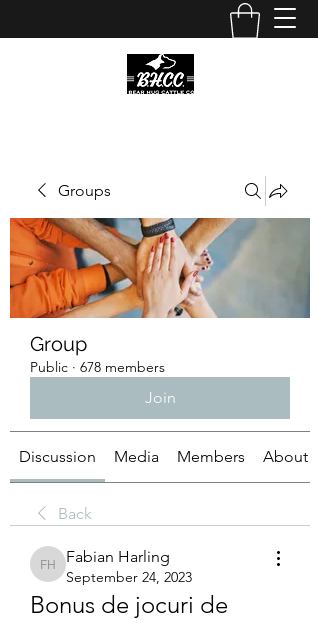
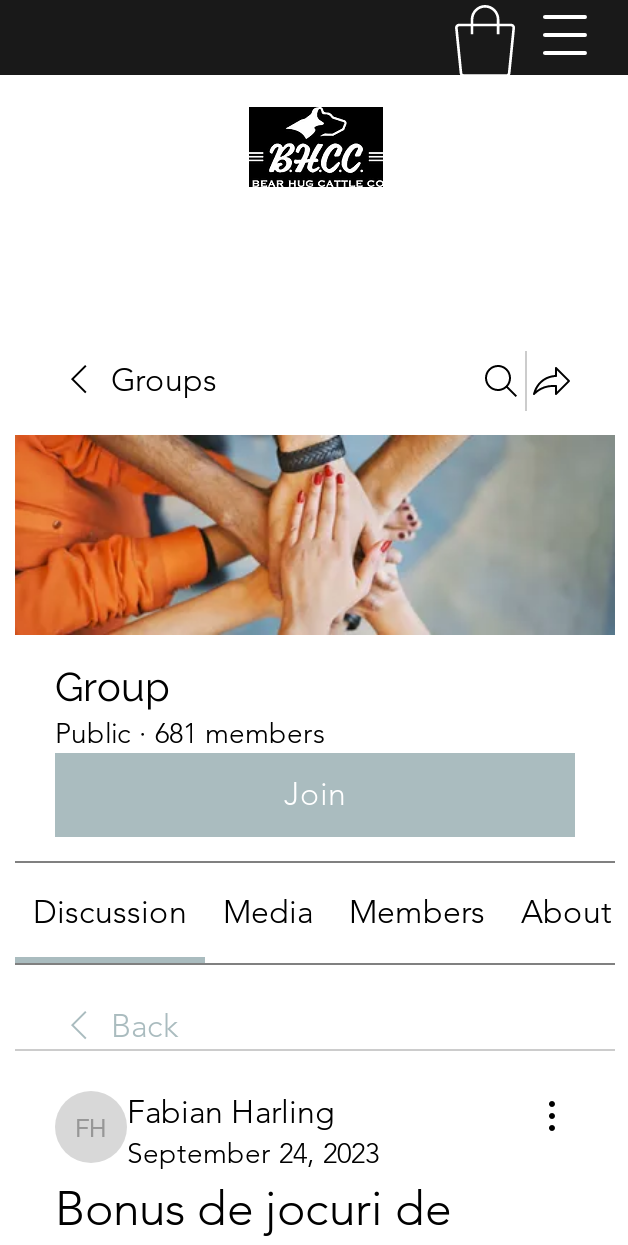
- Public · 678 members
+ Public · 681 members
